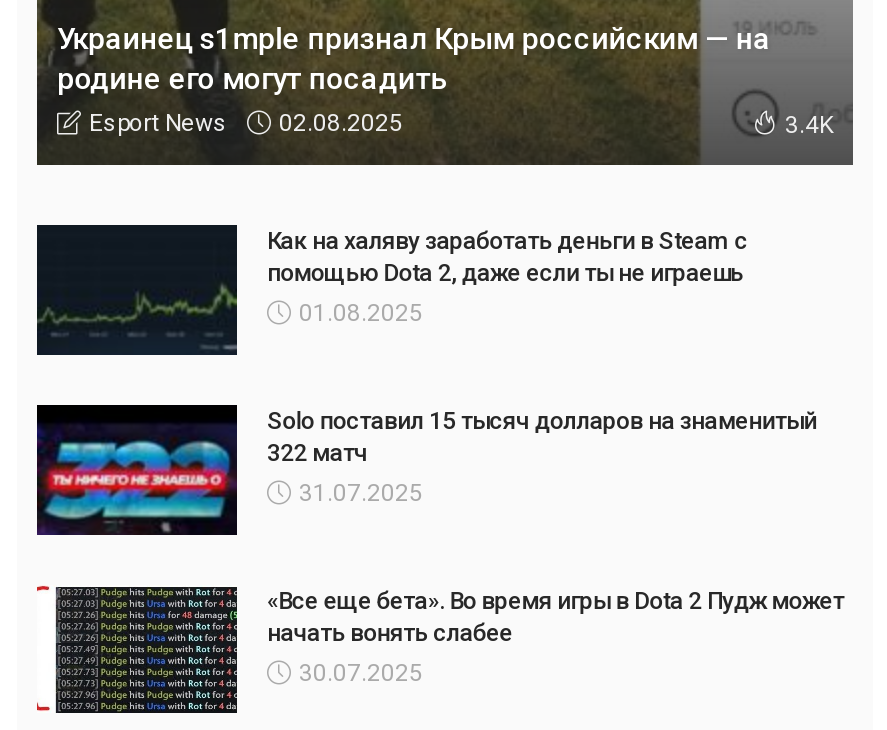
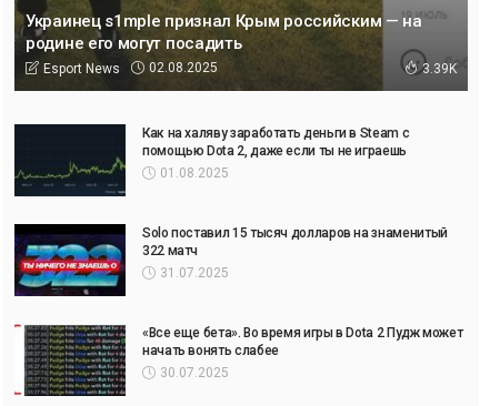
- 3.4K
+ 3.39K
